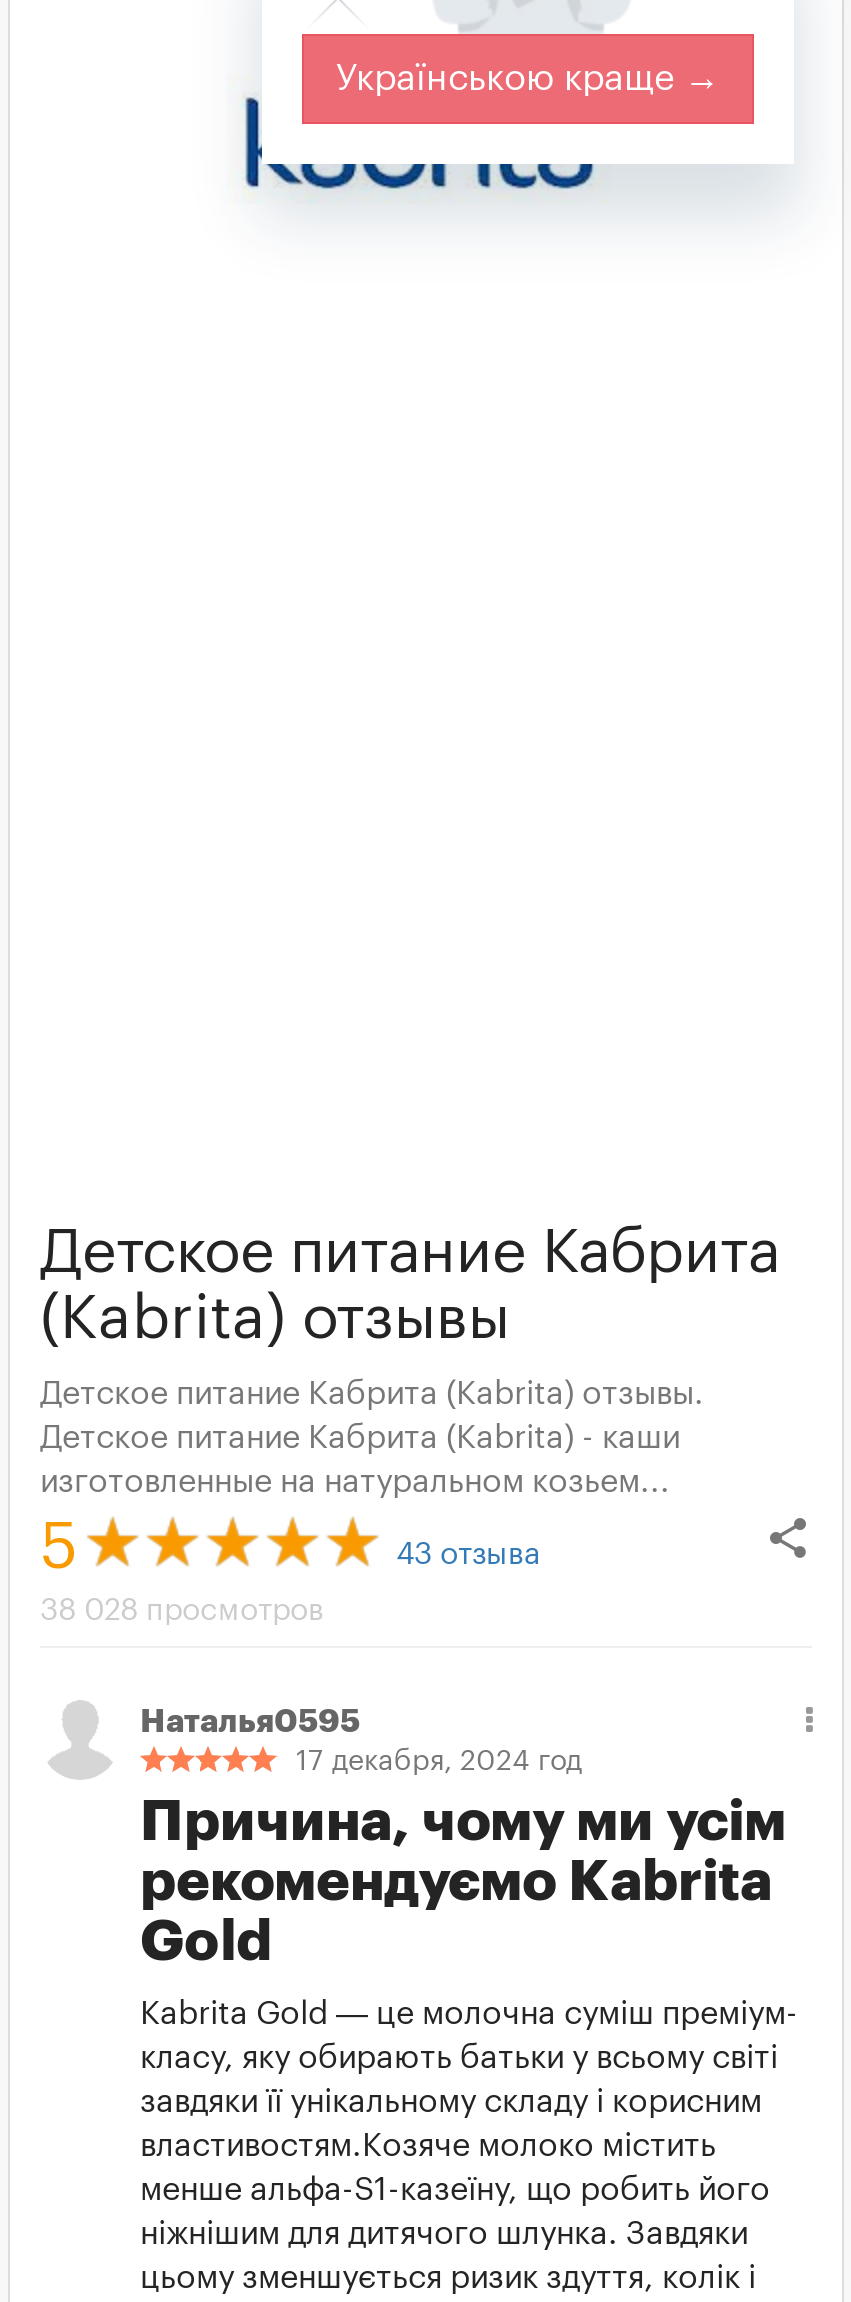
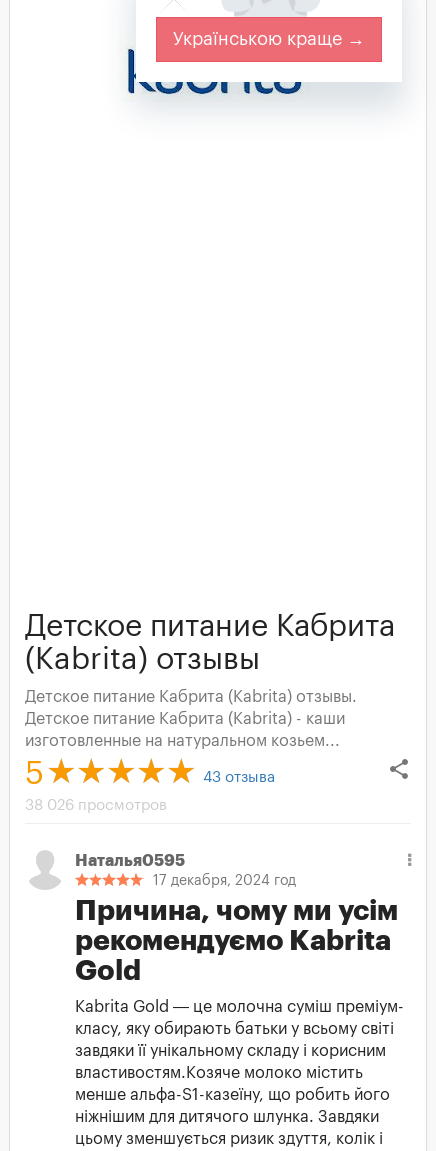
- 38 028 просмотров
+ 38 026 просмотров
